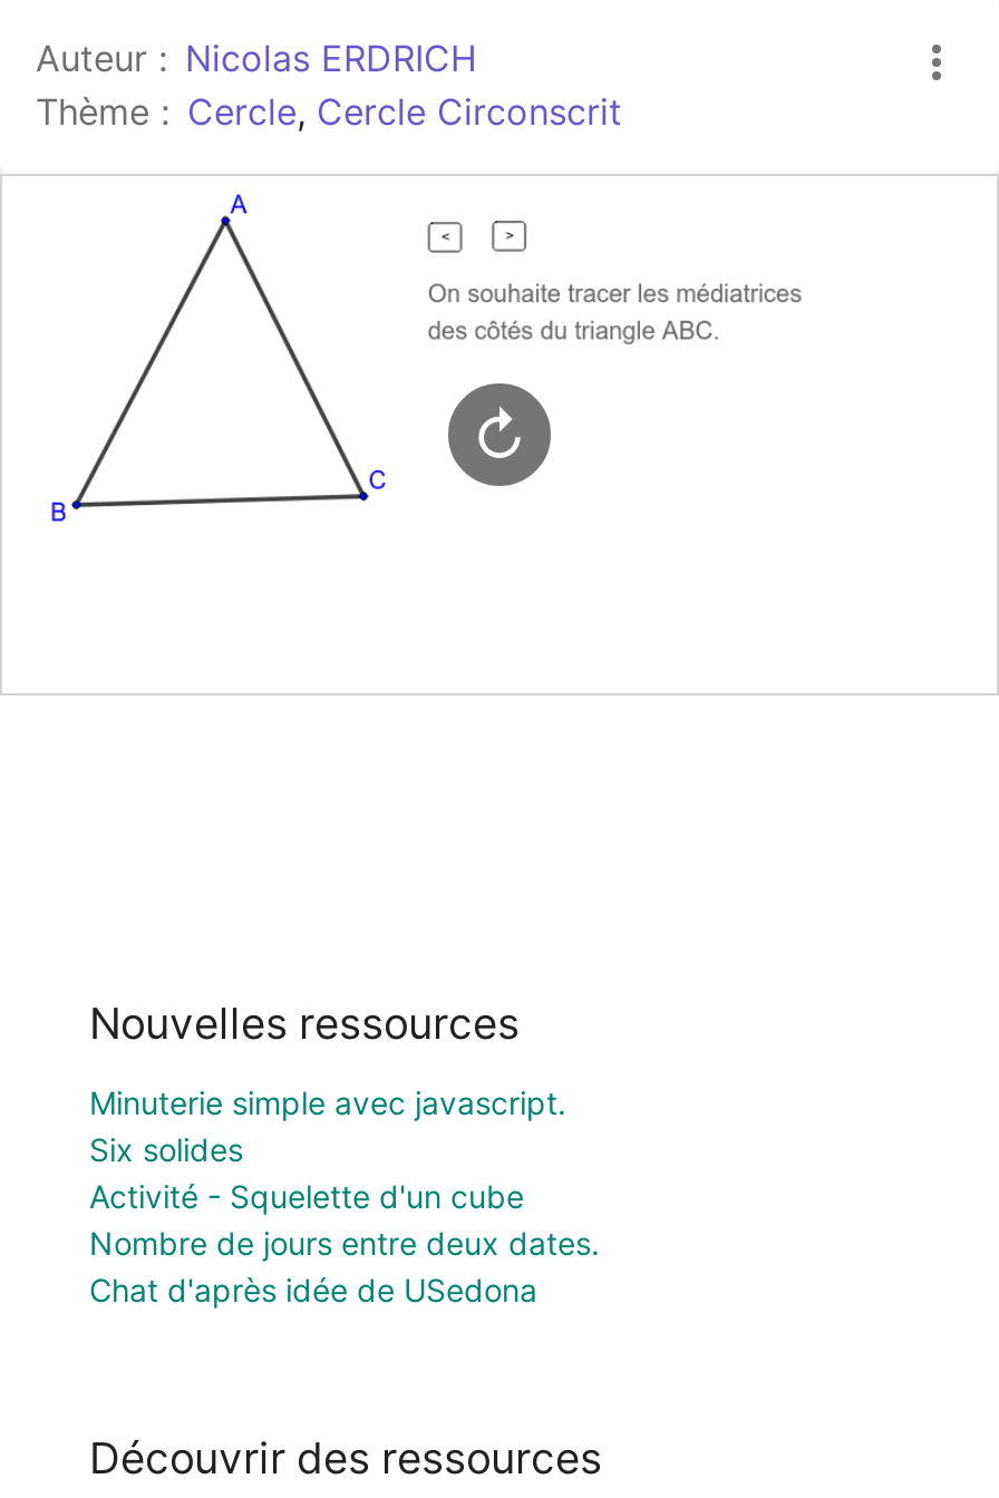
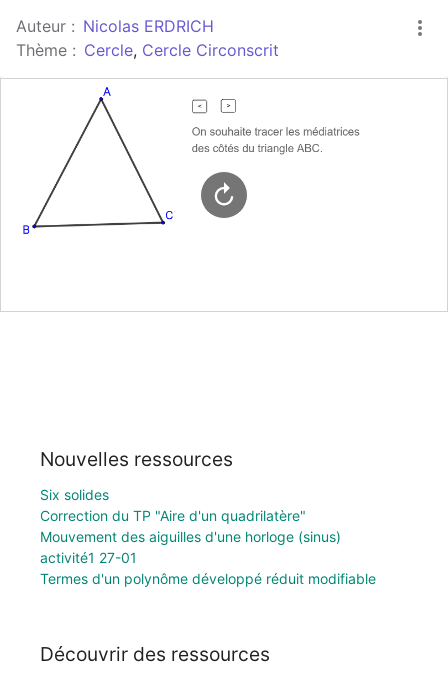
- Minuterie simple avec javascript.

moved up: Six solides

- Activité - Squelette d'un cube
- Nombre de jours entre deux dates.
- Chat d'après idée de USedona
+ Correction du TP "Aire d'un quadrilatère"
+ Mouvement des aiguilles d'une horloge (sinus)
+ activité1 27-01
+ Termes d'un polynôme développé réduit modifiable
